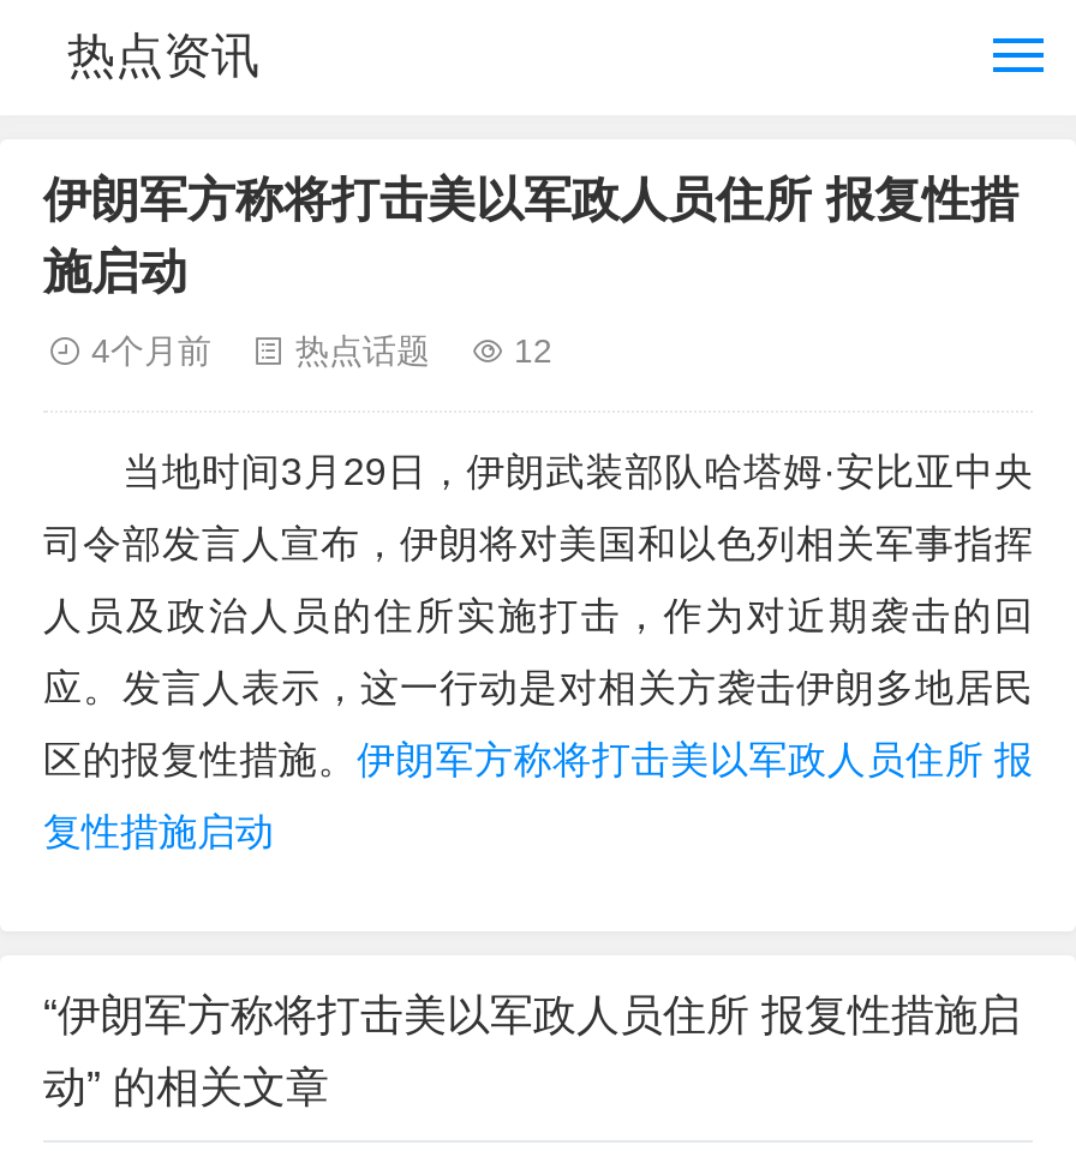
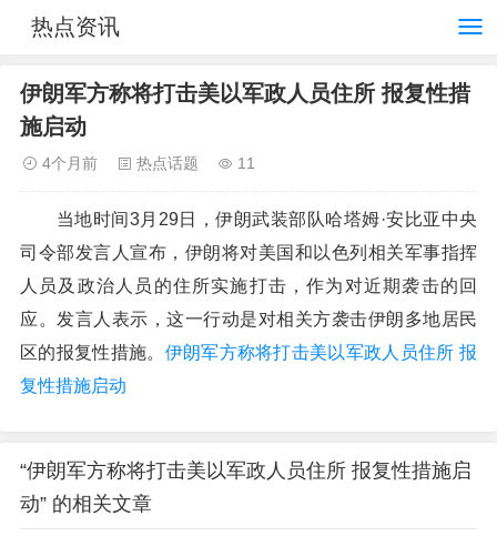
- 12
+ 11
